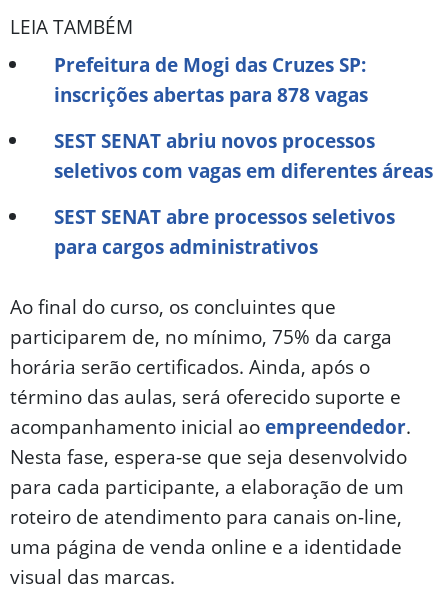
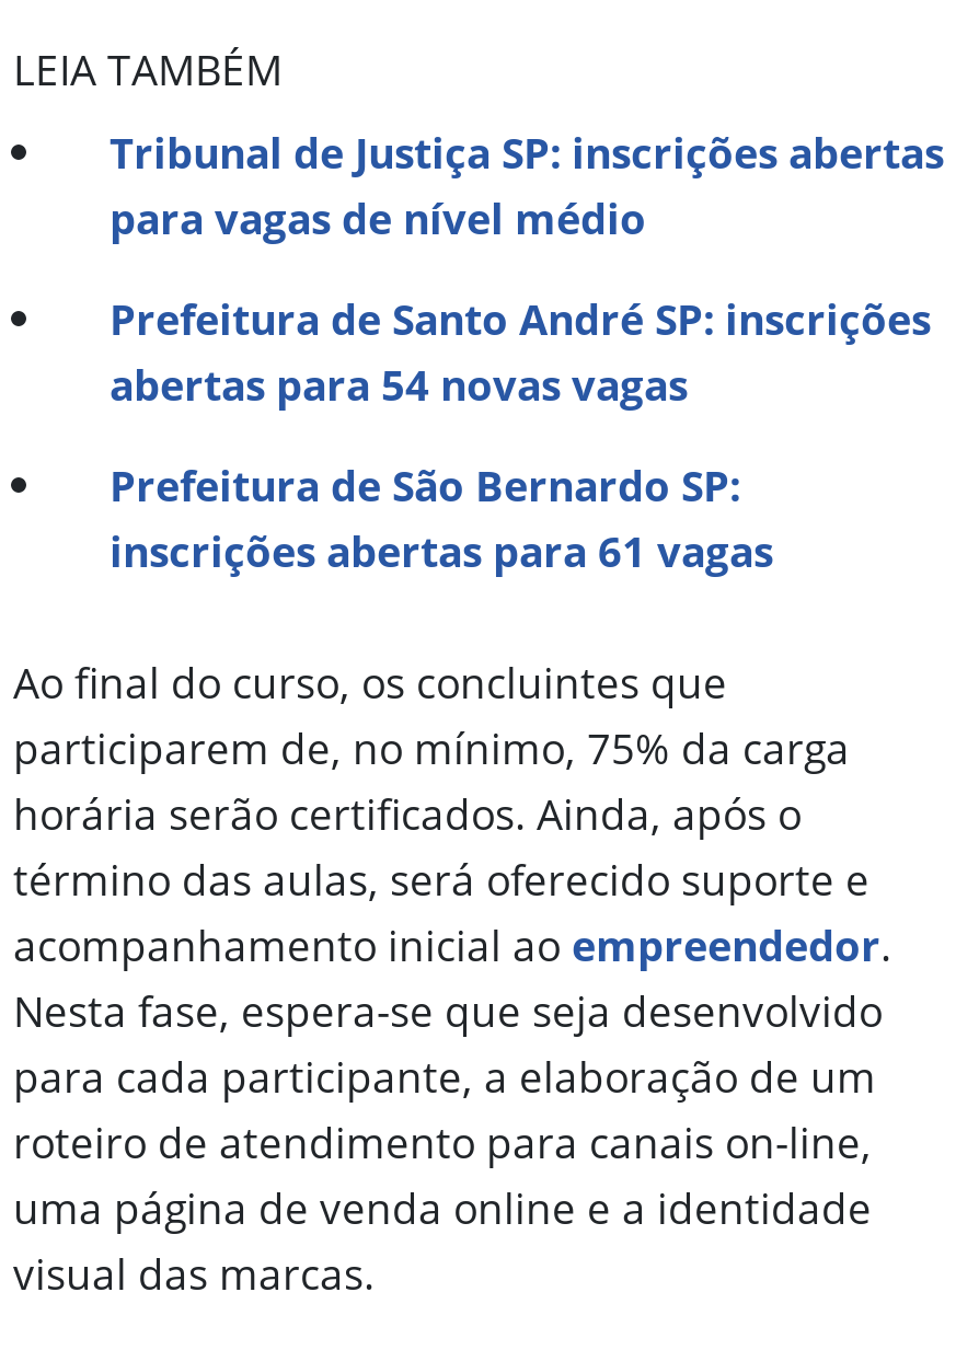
- Prefeitura de Mogi das Cruzes SP:
- inscrições abertas para 878 vagas
+ Tribunal de Justiça SP: inscrições abertas
+ para vagas de nível médio

- SEST SENAT abriu novos processos
- seletivos com vagas em diferentes áreas
+ Prefeitura de Santo André SP: inscrições
+ abertas para 54 novas vagas

- SEST SENAT abre processos seletivos
- para cargos administrativos
+ Prefeitura de São Bernardo SP:
+ inscrições abertas para 61 vagas
